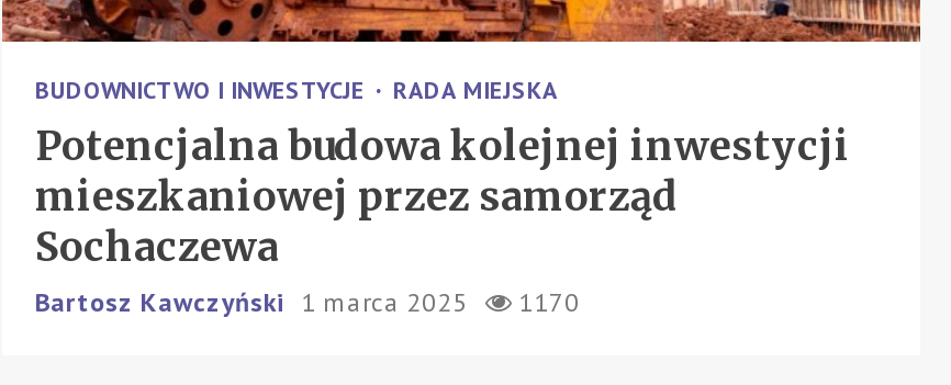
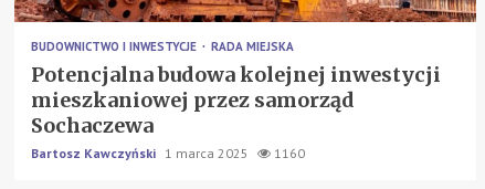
- Bartosz Kawczyński 1 marca 2025 1170
+ Bartosz Kawczyński 1 marca 2025 1160
